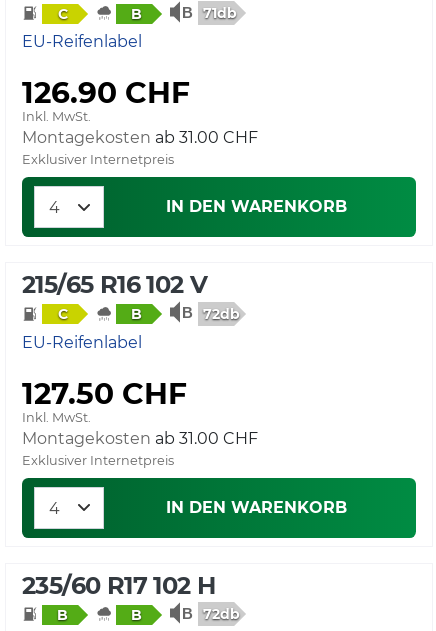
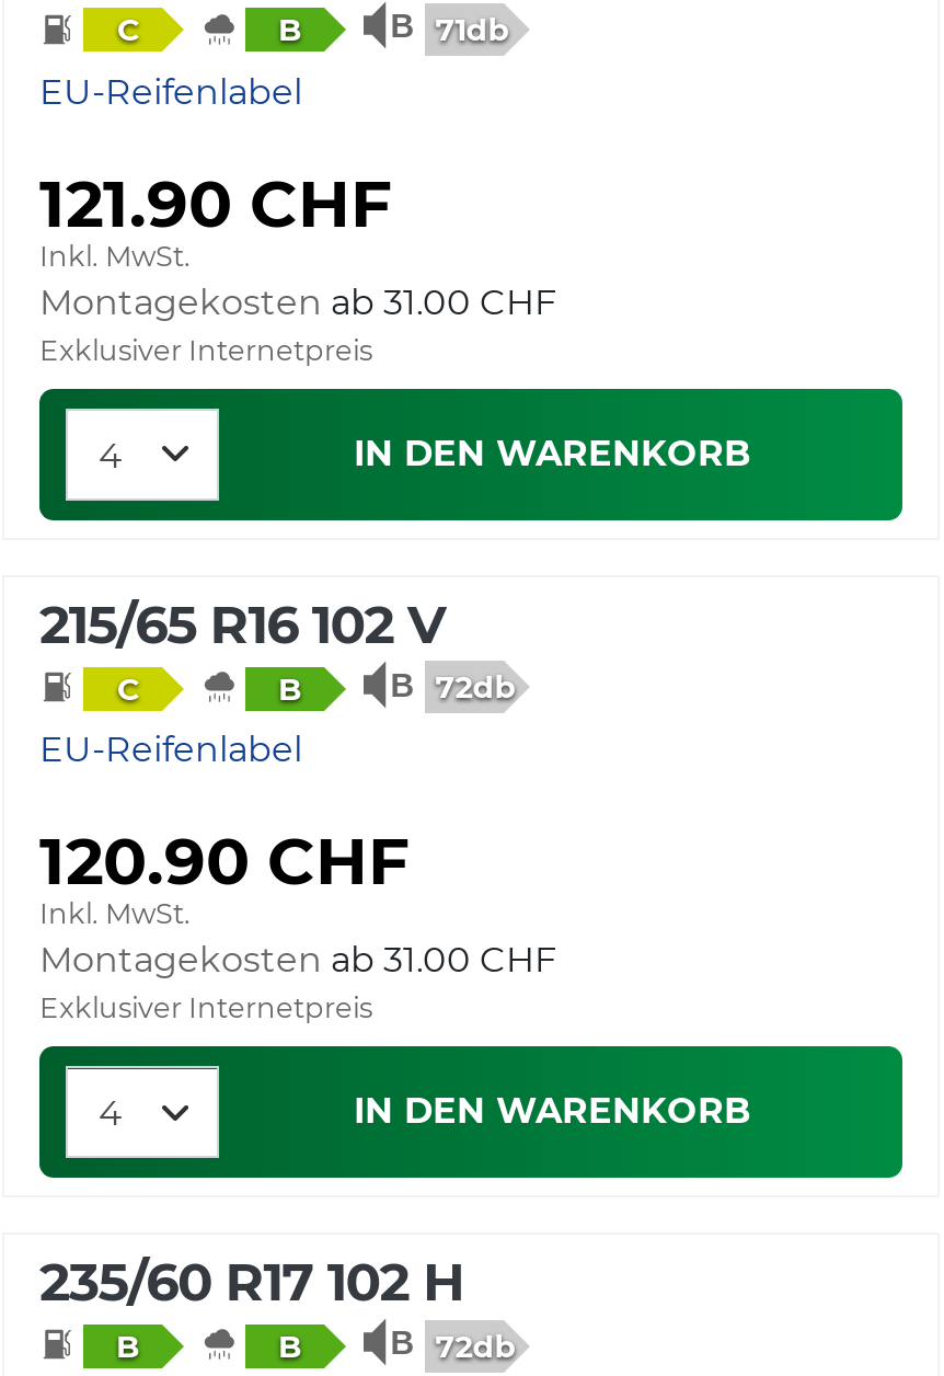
- 126.90 CHF
+ 121.90 CHF

- 127.50 CHF
+ 120.90 CHF
